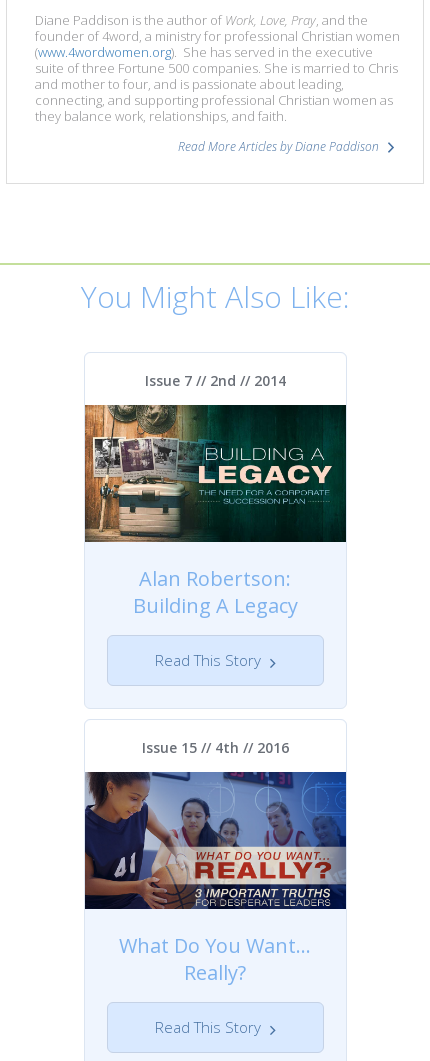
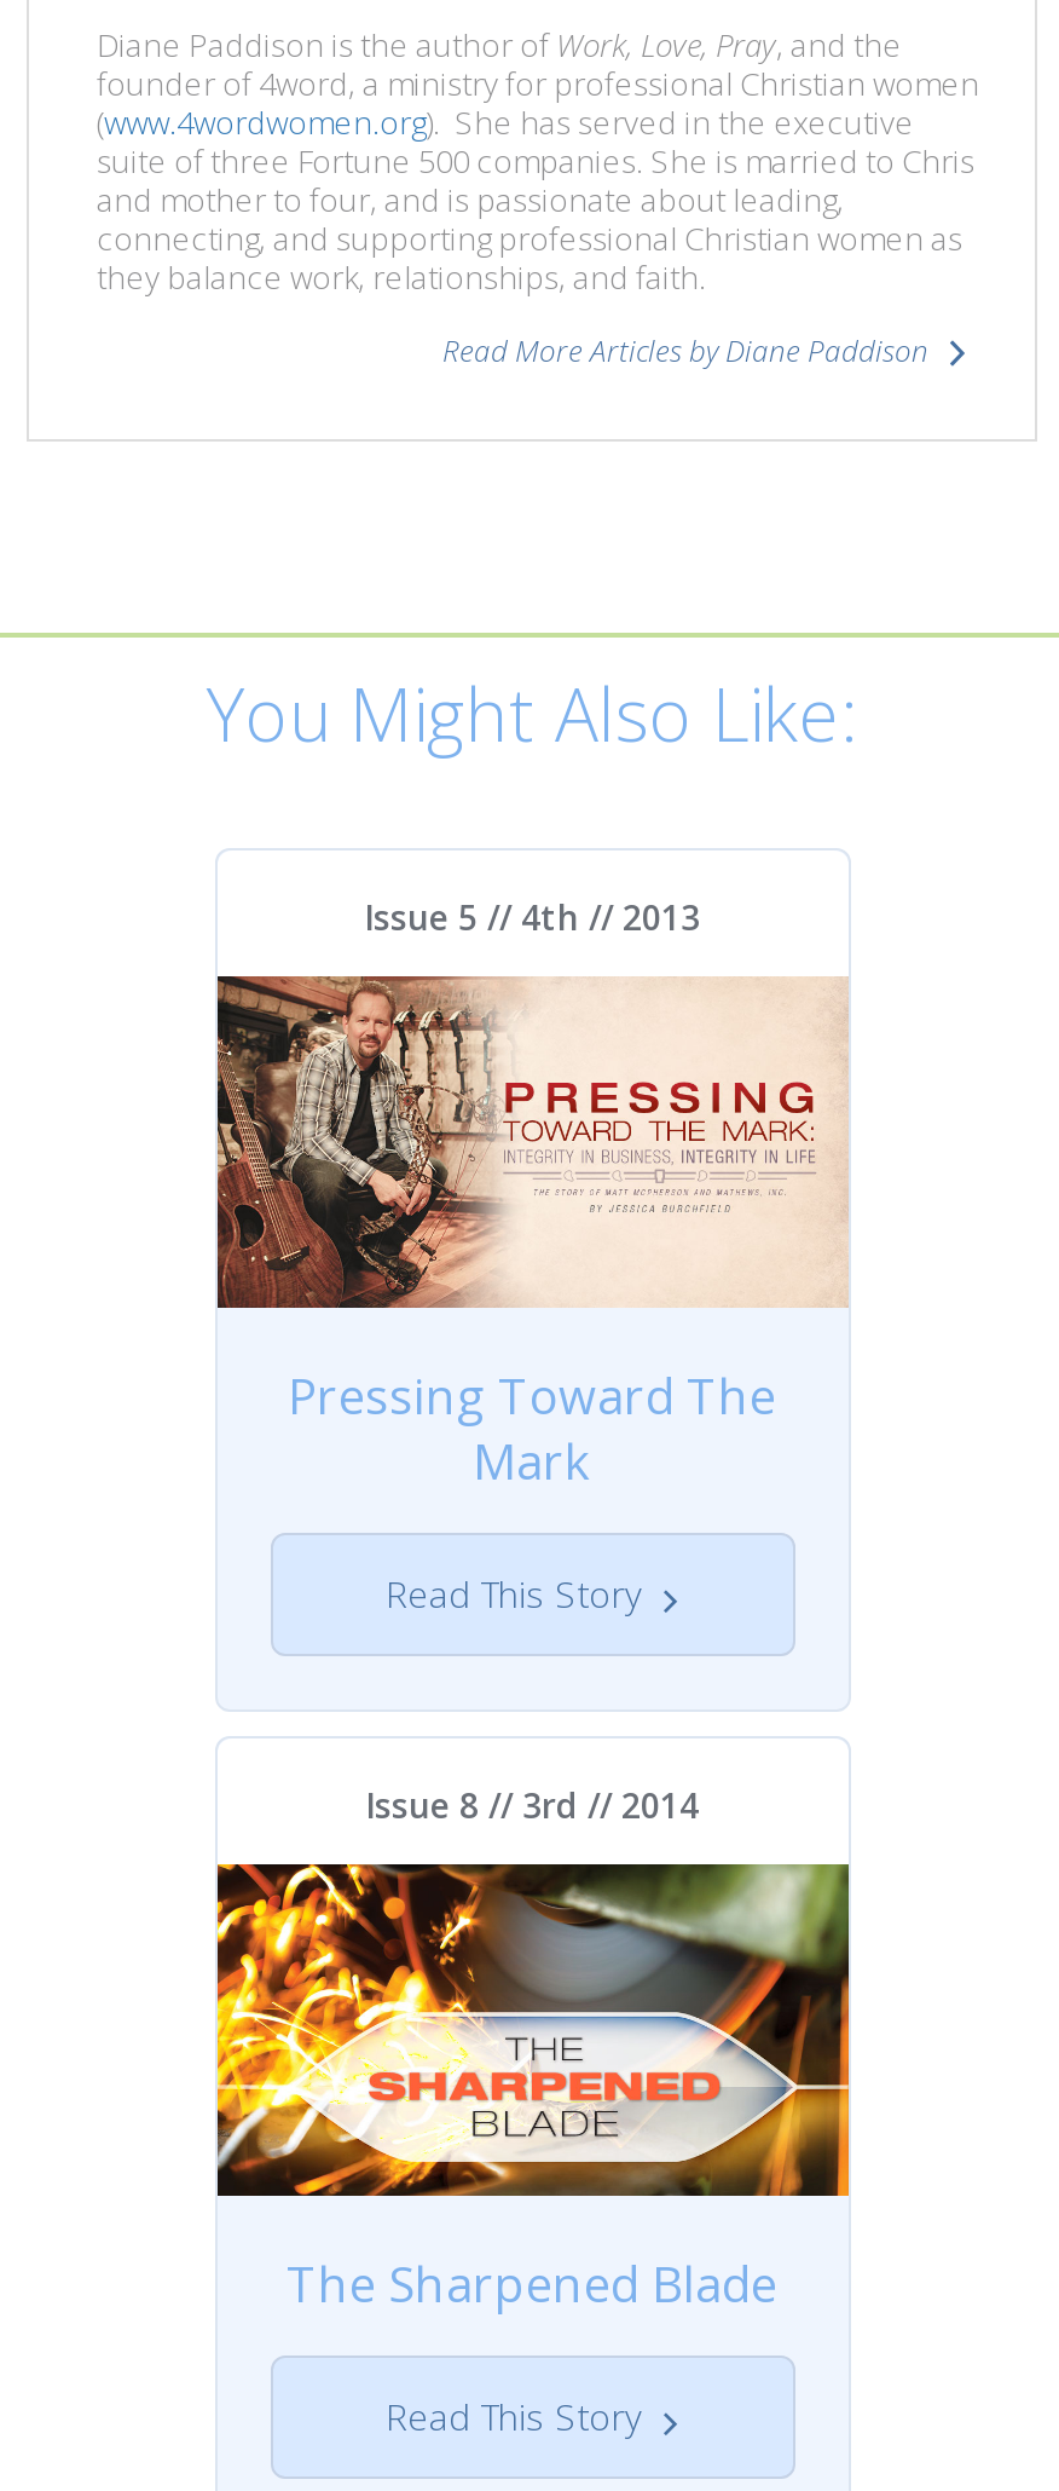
- Issue 7 // 2nd // 2014
+ Issue 5 // 4th // 2013

- [image]
- Alan Robertson:
- Building A Legacy
+ [image]
+ Pressing Toward The
+ Mark

- Issue 15 // 4th // 2016
+ Issue 8 // 3rd // 2014

- [image]
- What Do You Want…
- Really?
+ [image]
+ The Sharpened Blade
